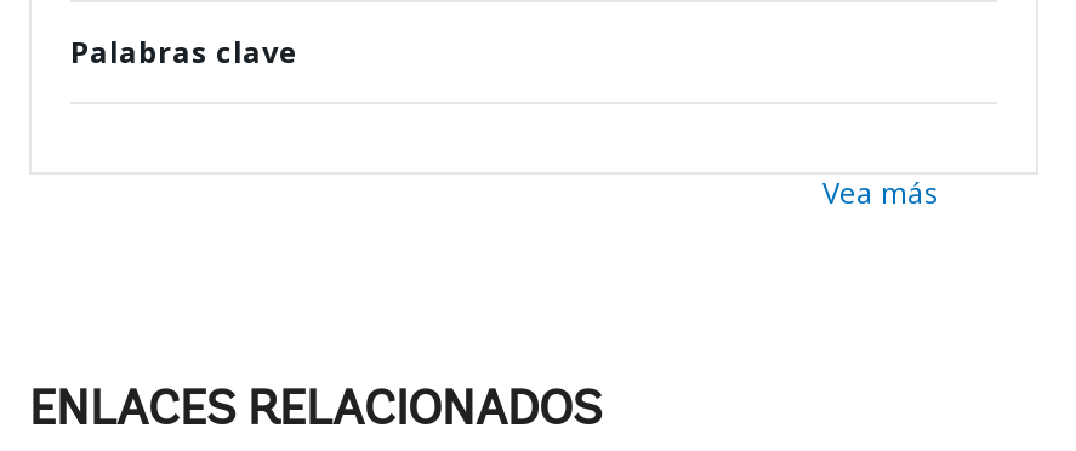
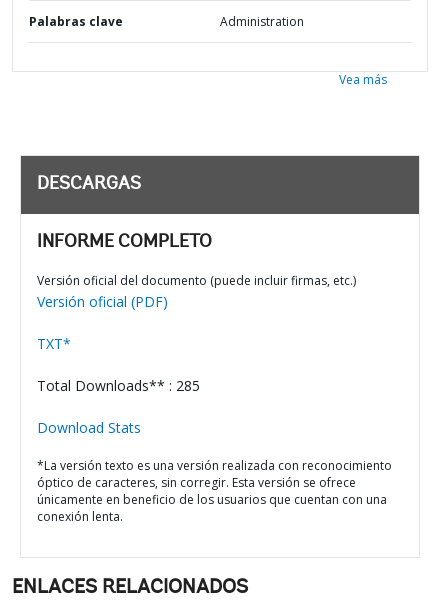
+ Administration

+ DESCARGAS
+ INFORME COMPLETO
+ Versión oficial del documento (puede incluir firmas, etc.)
+ Versión oficial (PDF)
+ TXT*
+ Total Downloads** : 285
+ Download Stats
+ *La versión texto es una versión realizada con reconocimiento
+ óptico de caracteres, sin corregir. Esta versión se ofrece
+ únicamente en beneficio de los usuarios que cuentan con una
+ conexión lenta.
